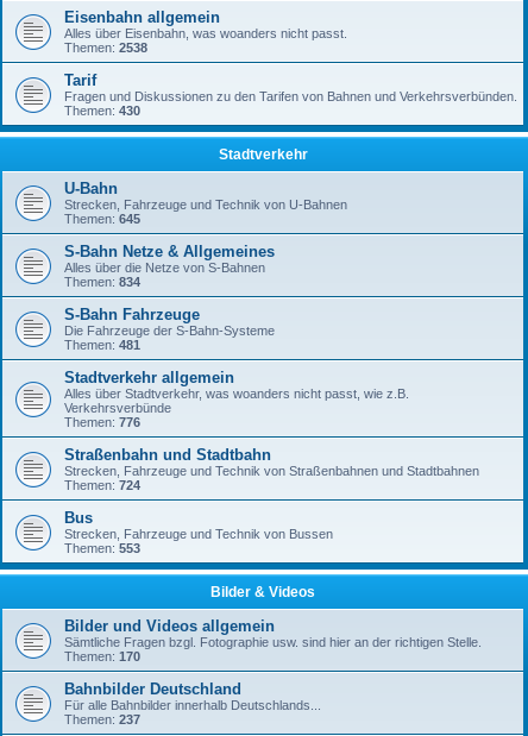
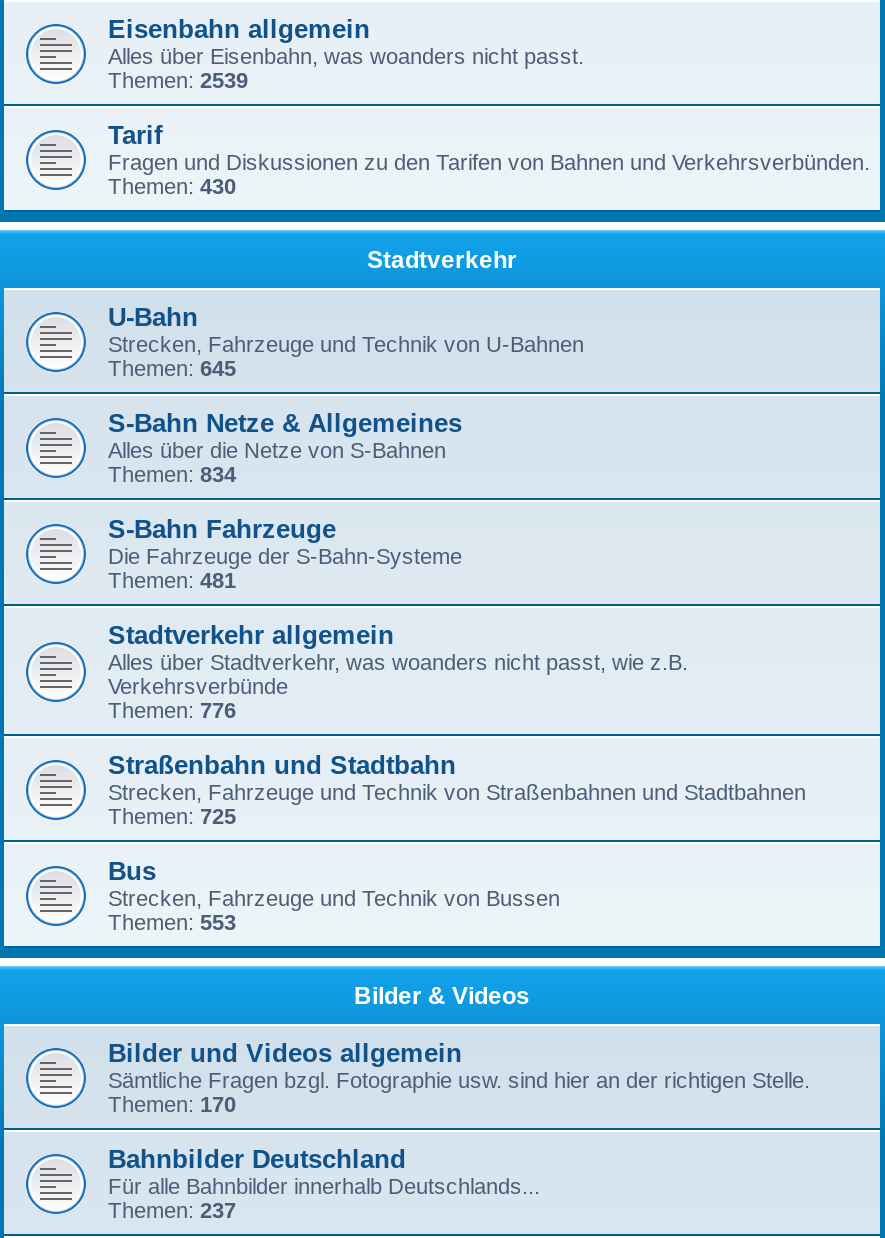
- Themen: 2538
+ Themen: 2539

- Themen: 724
+ Themen: 725
